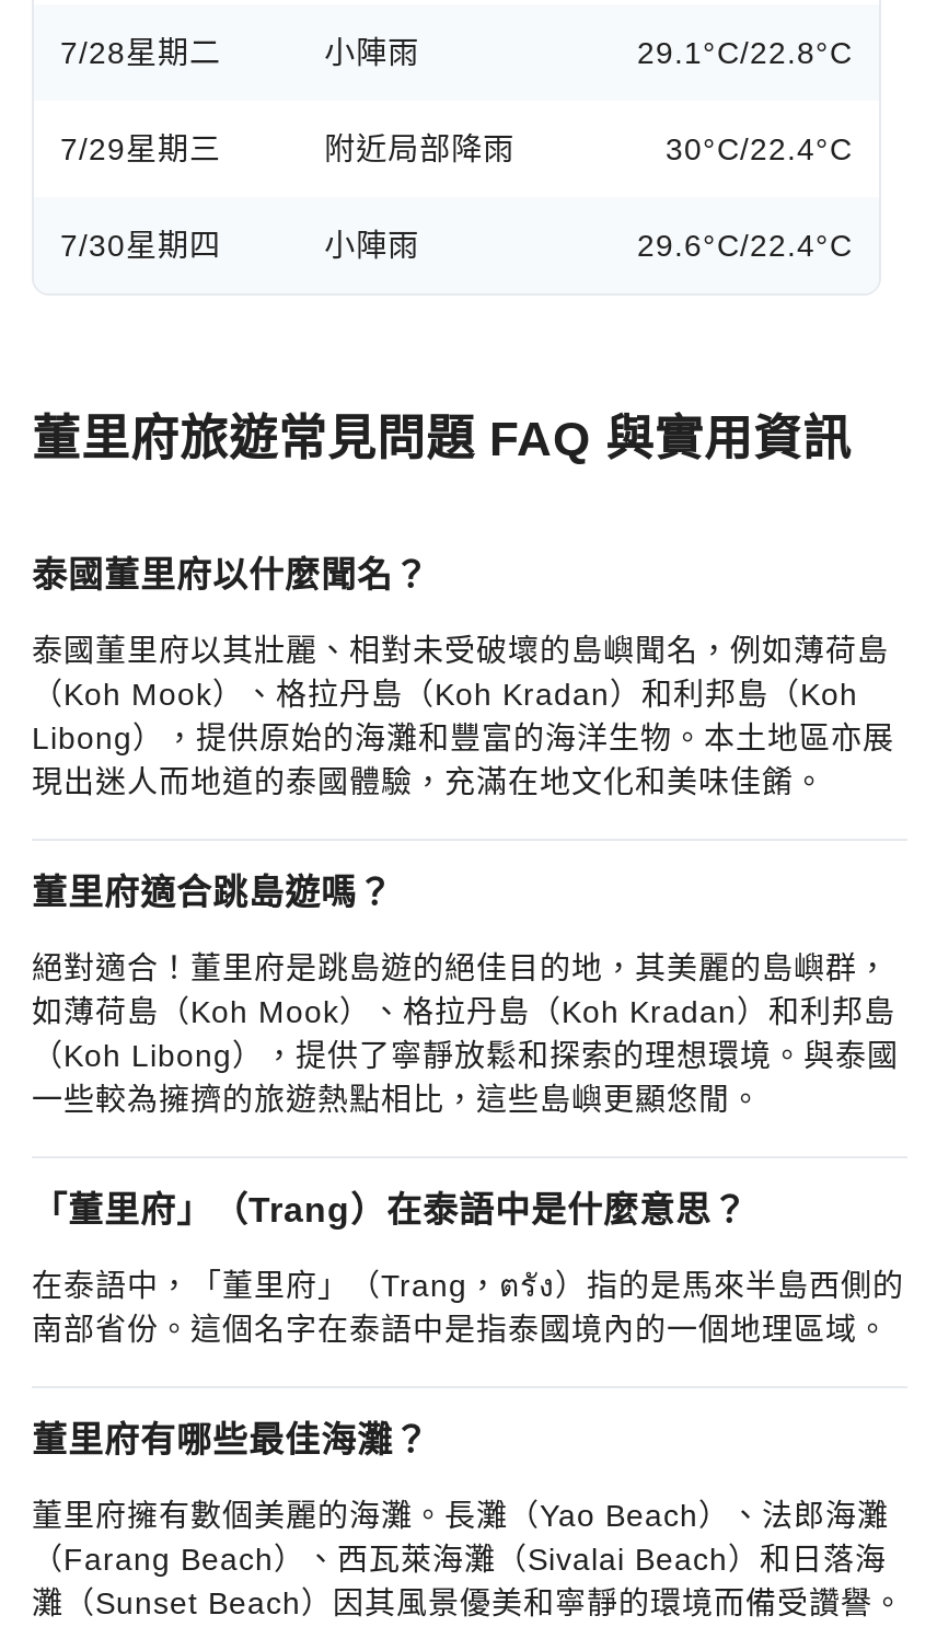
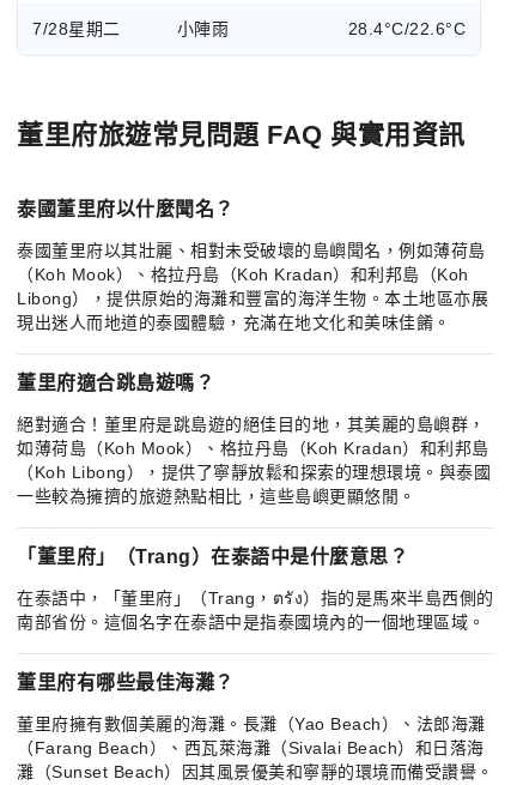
- 29.1°C/22.8°C
- 7/29星期三
- 附近局部降雨
- 30°C/22.4°C
- 7/30星期四
- 小陣雨
- 29.6°C/22.4°C
+ 28.4°C/22.6°C
